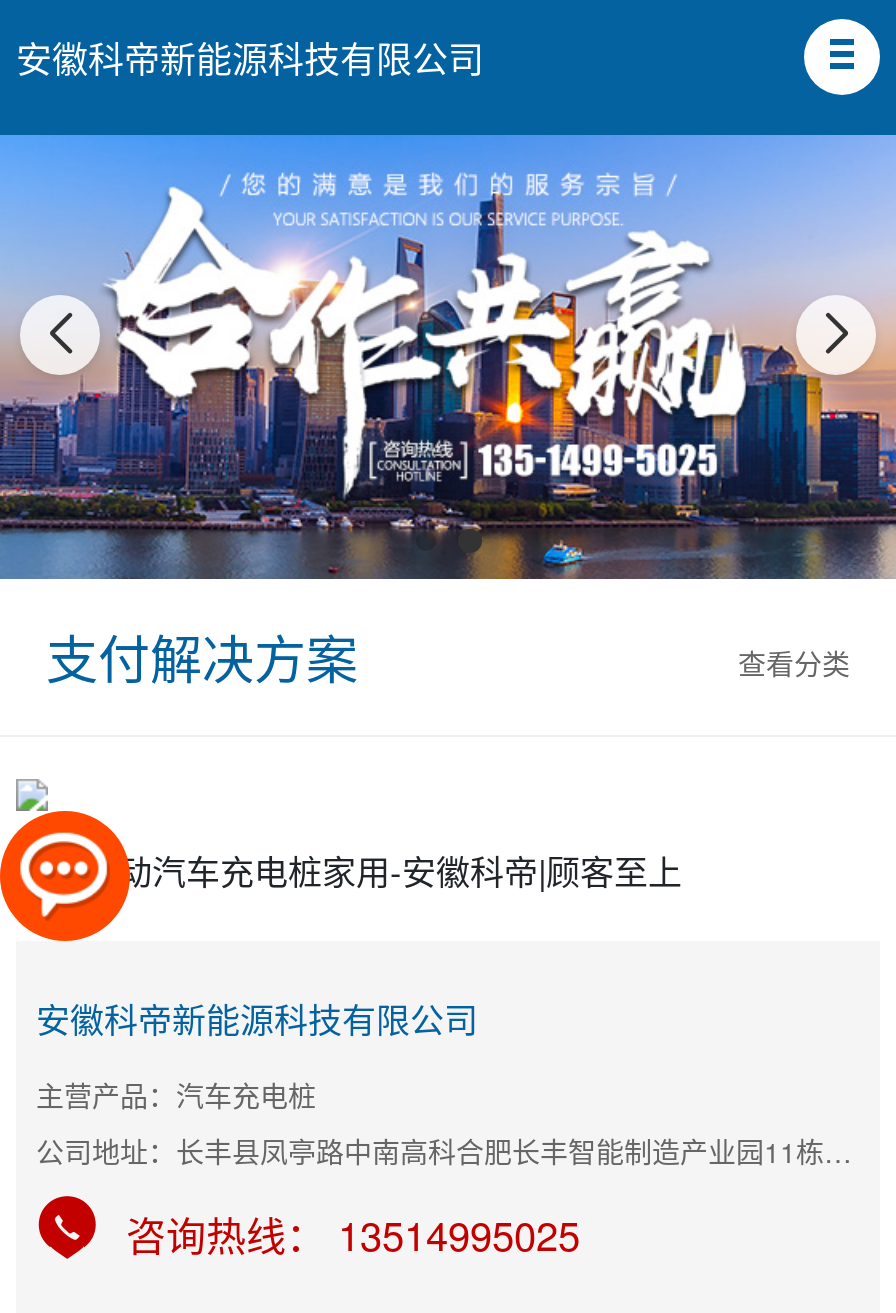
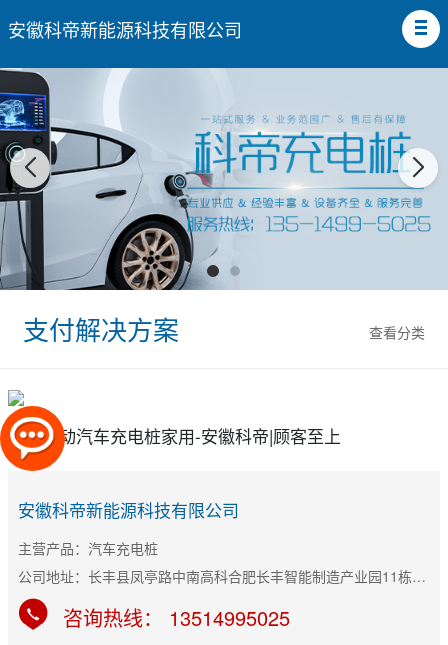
- [image]
+ [image]
